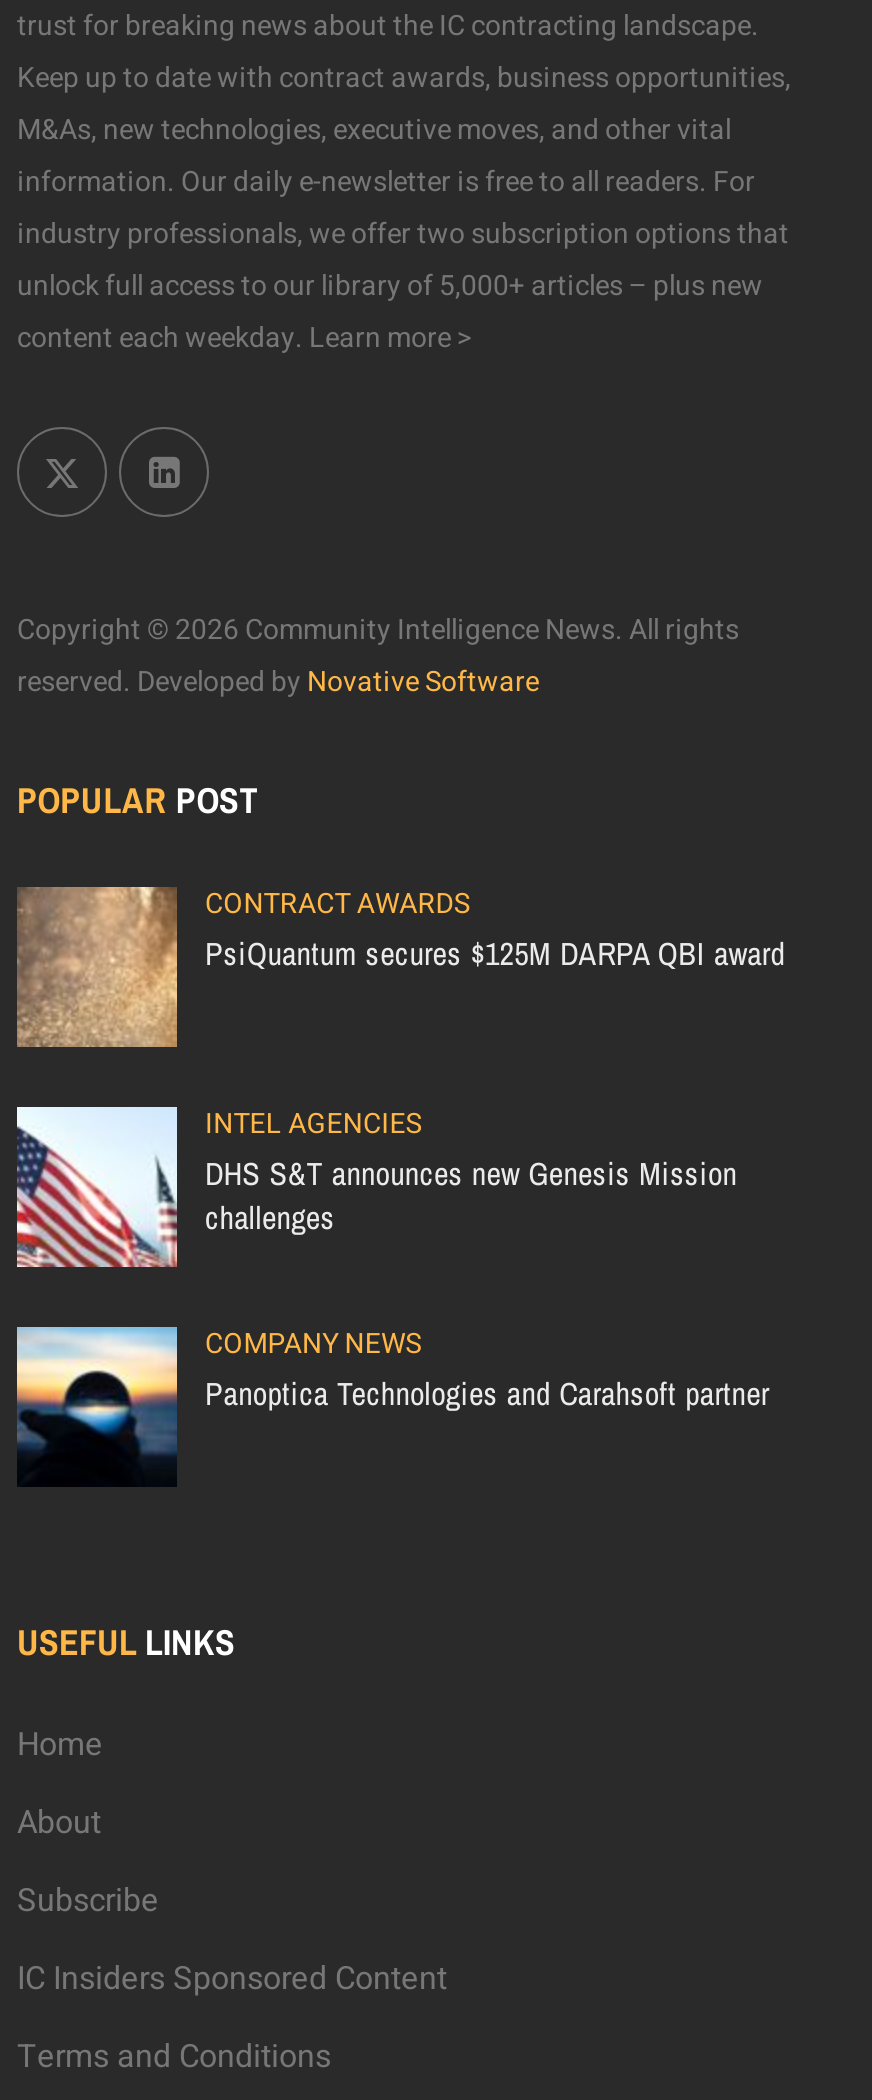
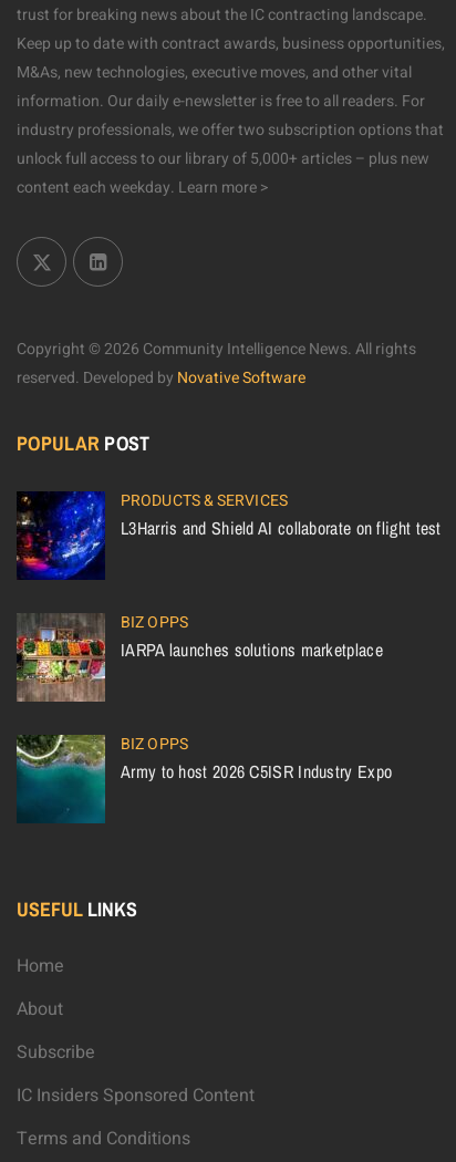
- [image]
- CONTRACT AWARDS
- PsiQuantum secures $125M DARPA QBI award
+ [image]
+ PRODUCTS & SERVICES
+ L3Harris and Shield AI collaborate on flight test

- [image]
- INTEL AGENCIES
- DHS S&T announces new Genesis Mission
- challenges
+ [image]
+ BIZ OPPS
+ IARPA launches solutions marketplace

- [image]
- COMPANY NEWS
- Panoptica Technologies and Carahsoft partner
+ [image]
+ BIZ OPPS
+ Army to host 2026 C5ISR Industry Expo
